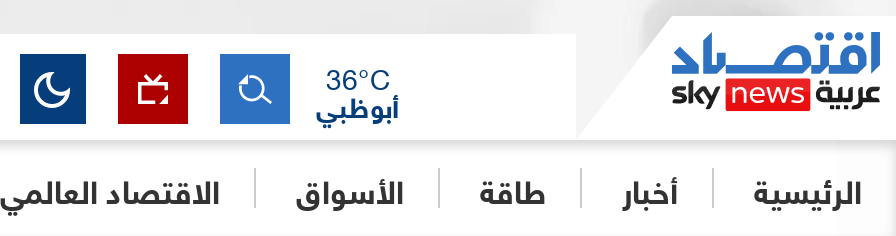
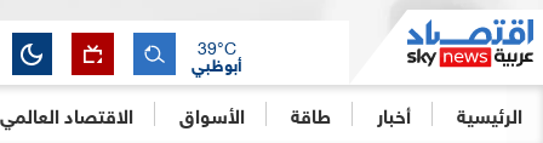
- 36°C
+ 39°C
